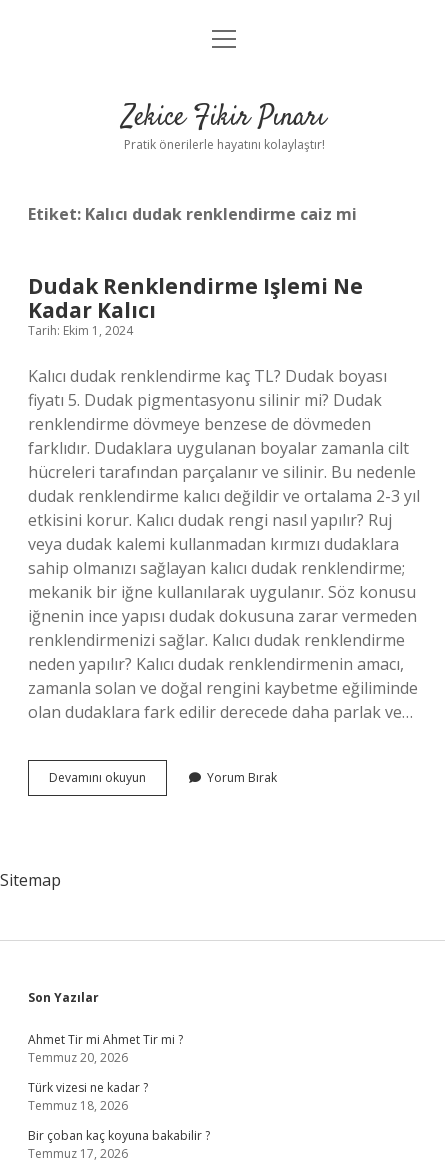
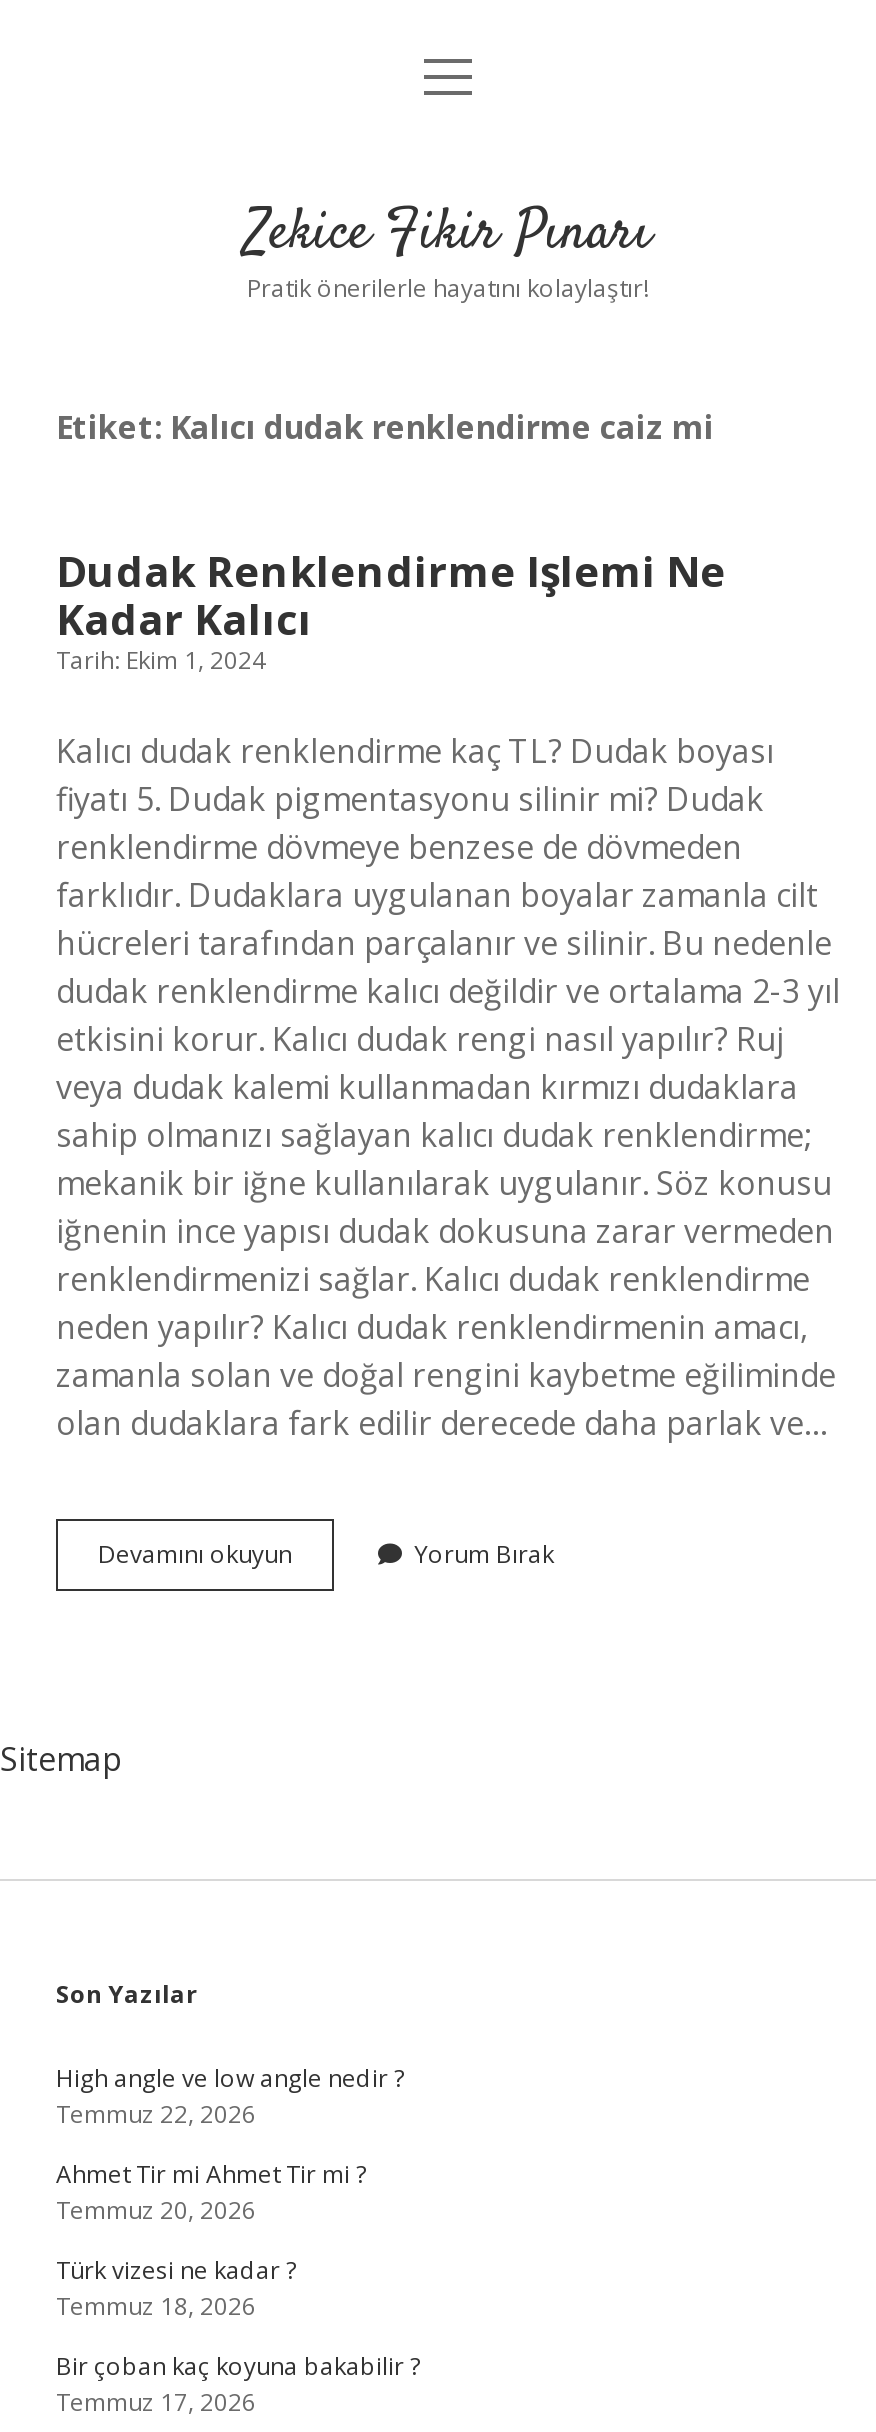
+ High angle ve low angle nedir ?
+ Temmuz 22, 2026
